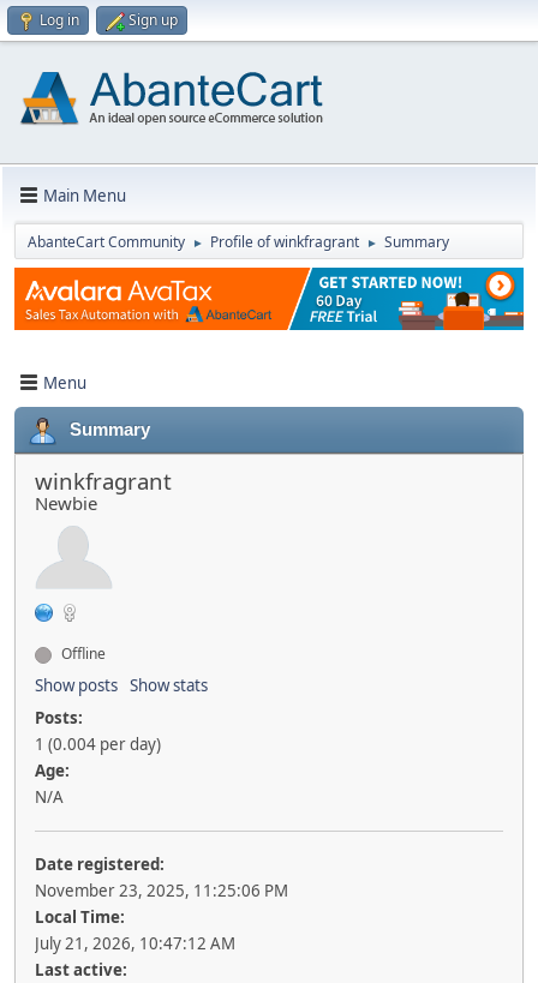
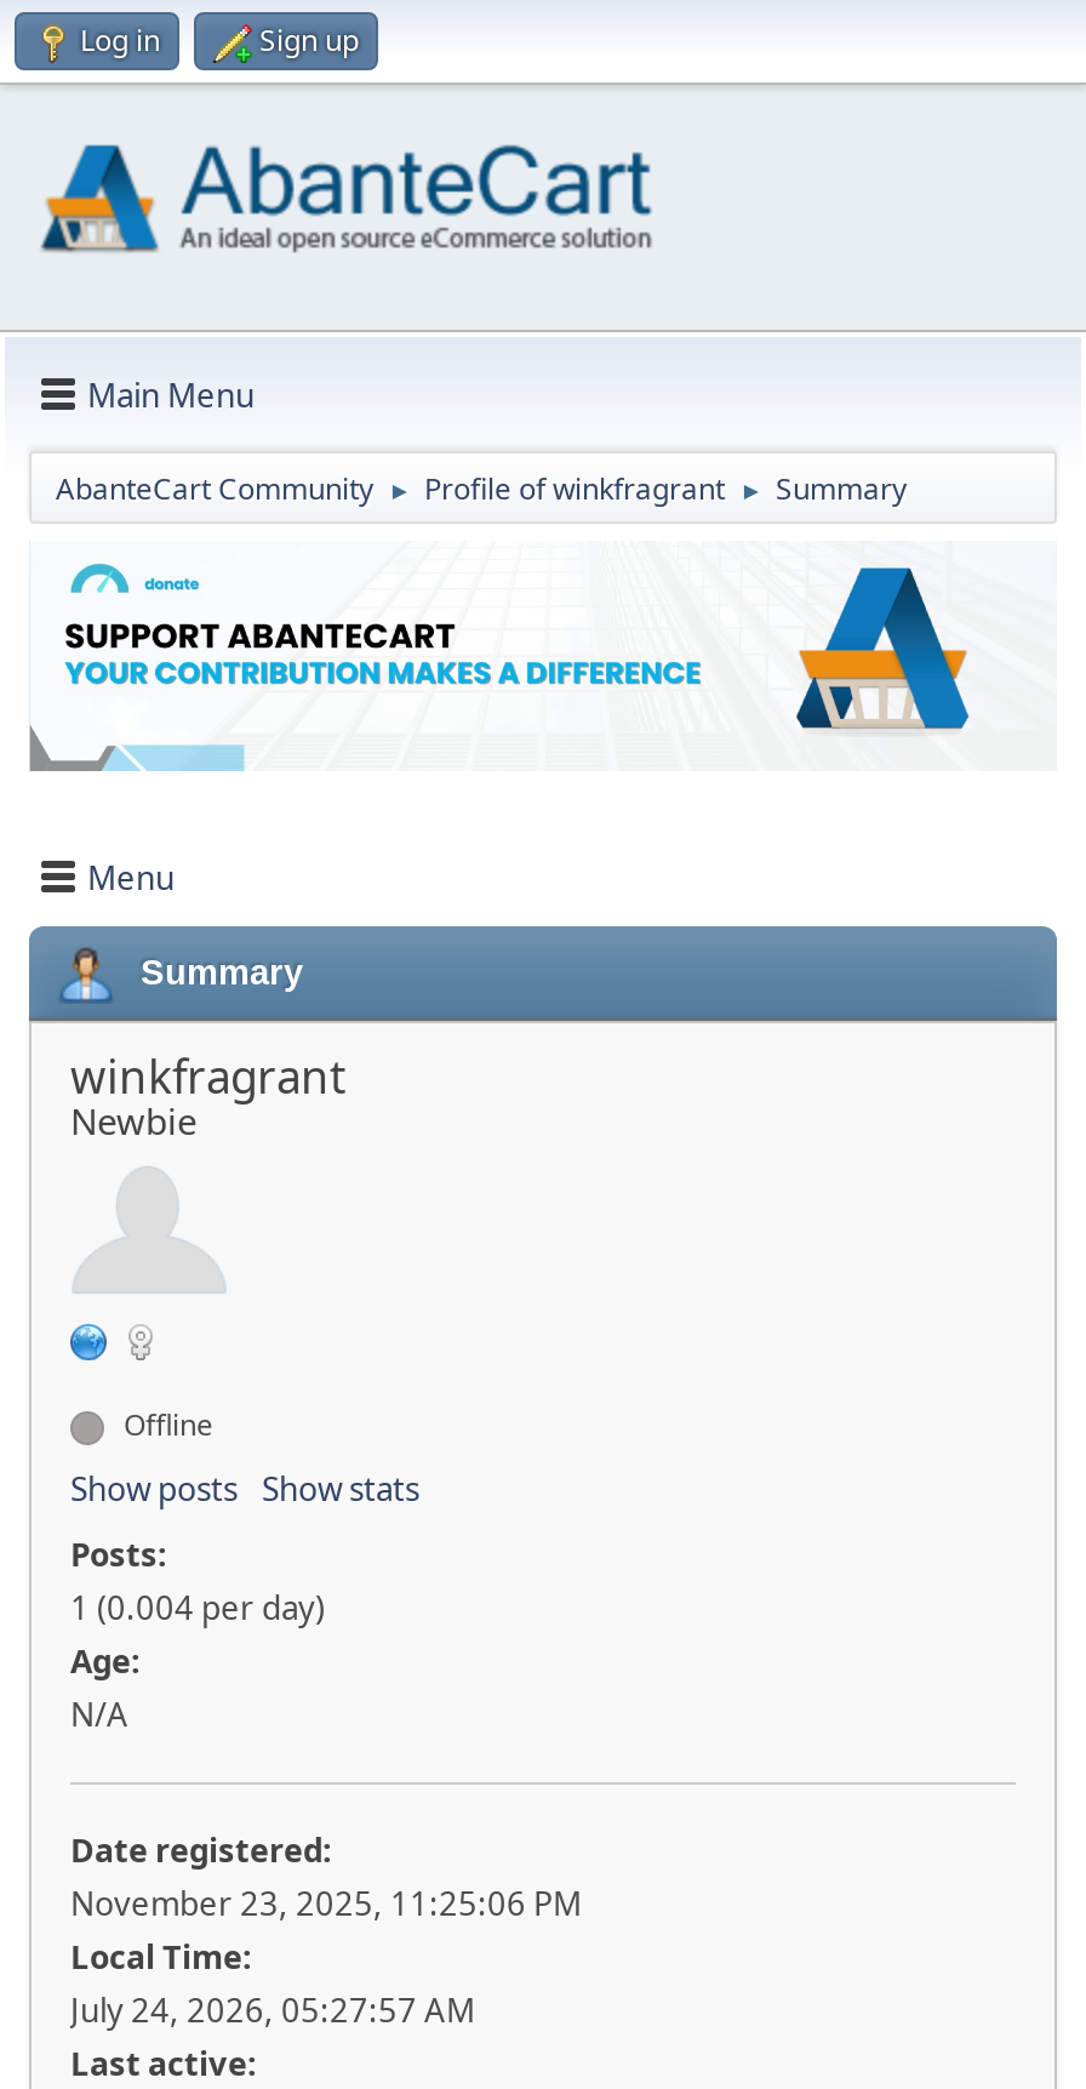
- [image]
+ [image]

- July 21, 2026, 10:47:12 AM
+ July 24, 2026, 05:27:57 AM
